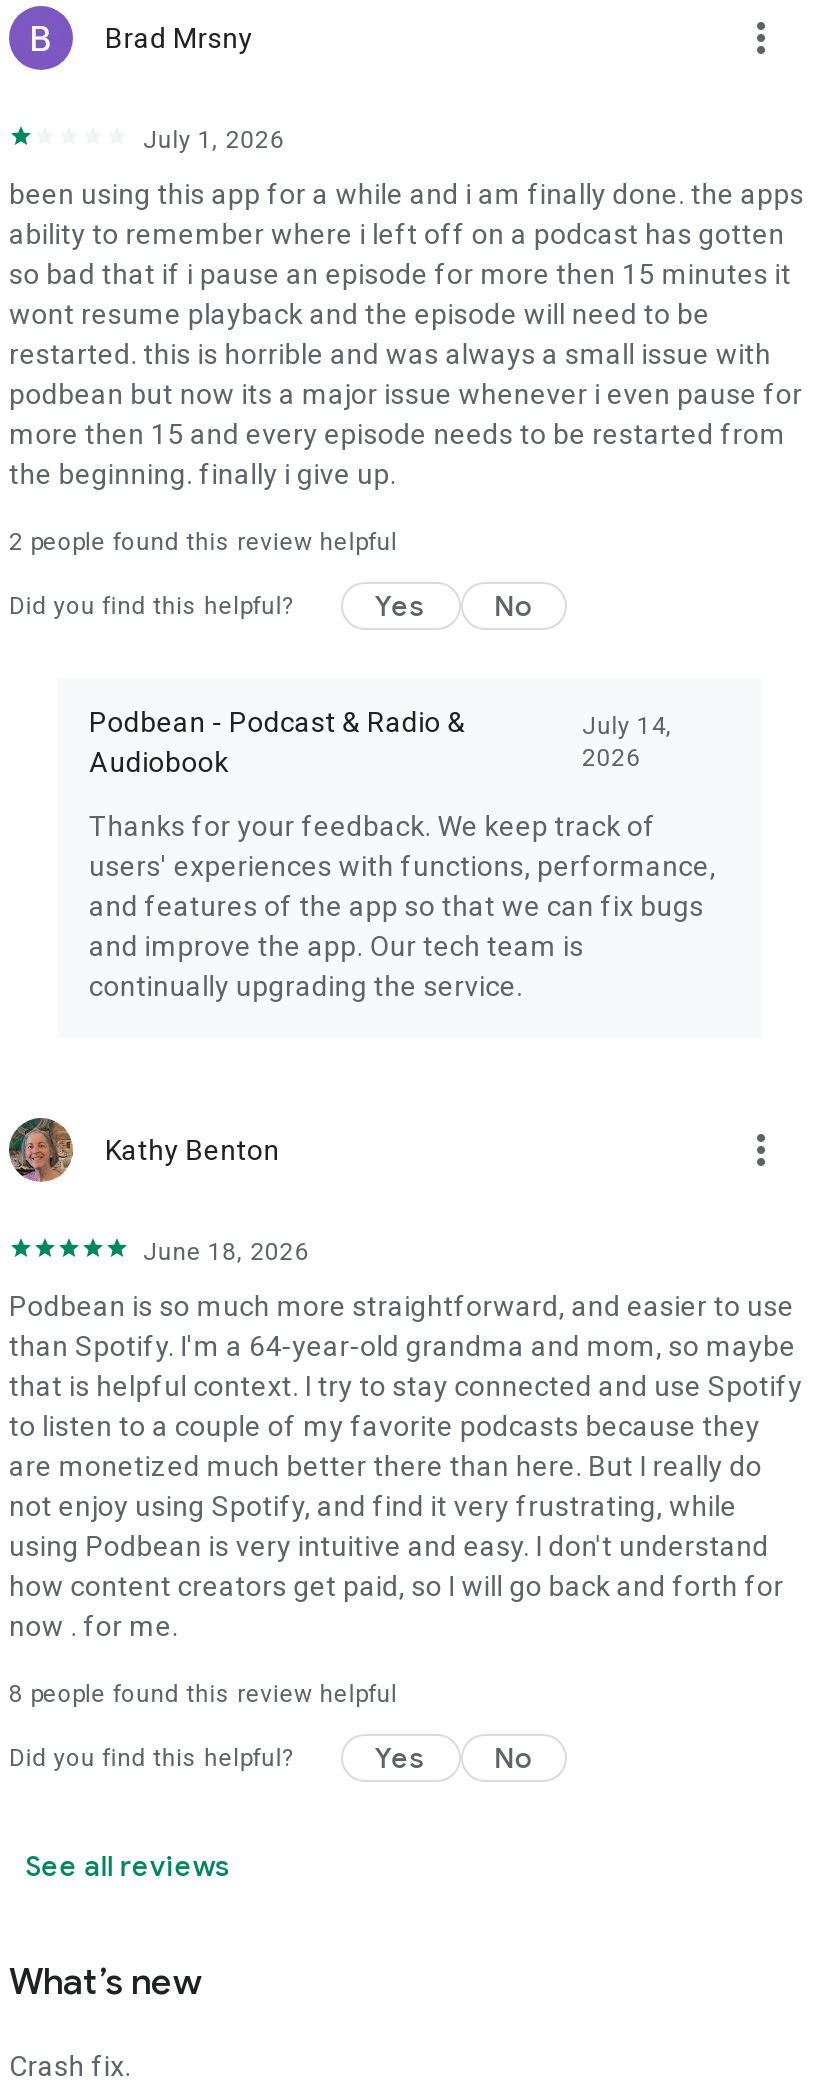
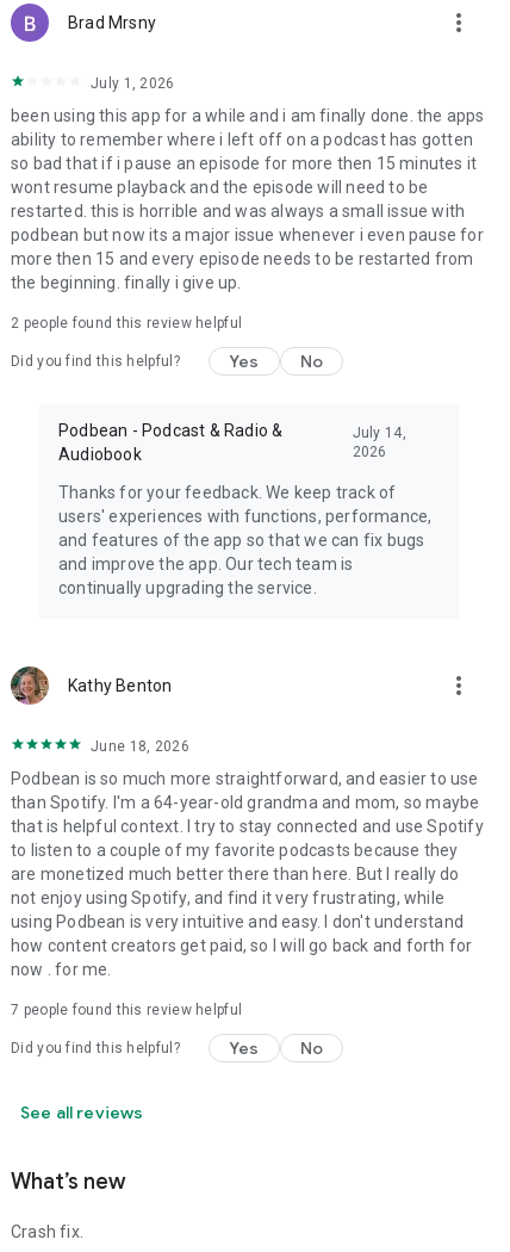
- 8 people found this review helpful
+ 7 people found this review helpful
